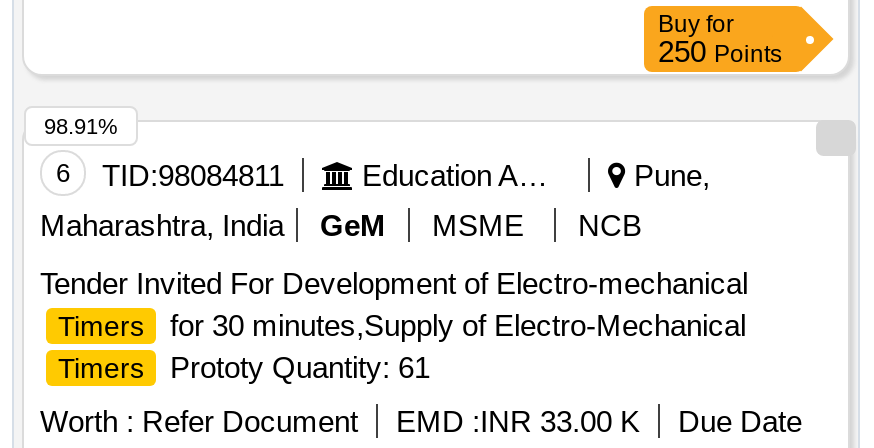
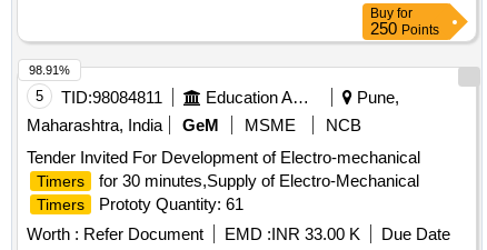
- 6 TID:98084811
+ 5 TID:98084811
